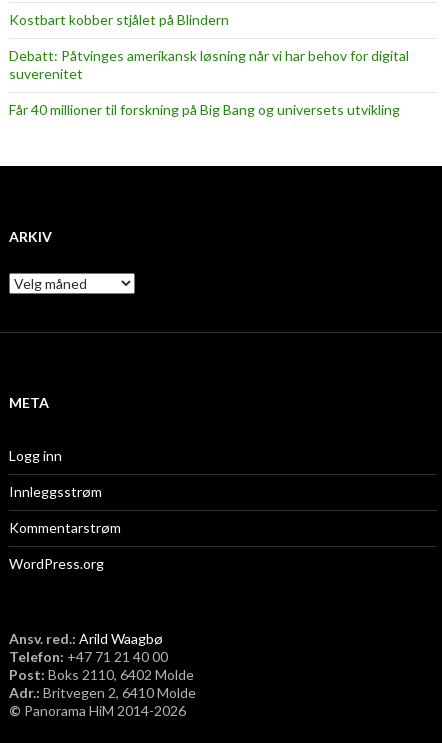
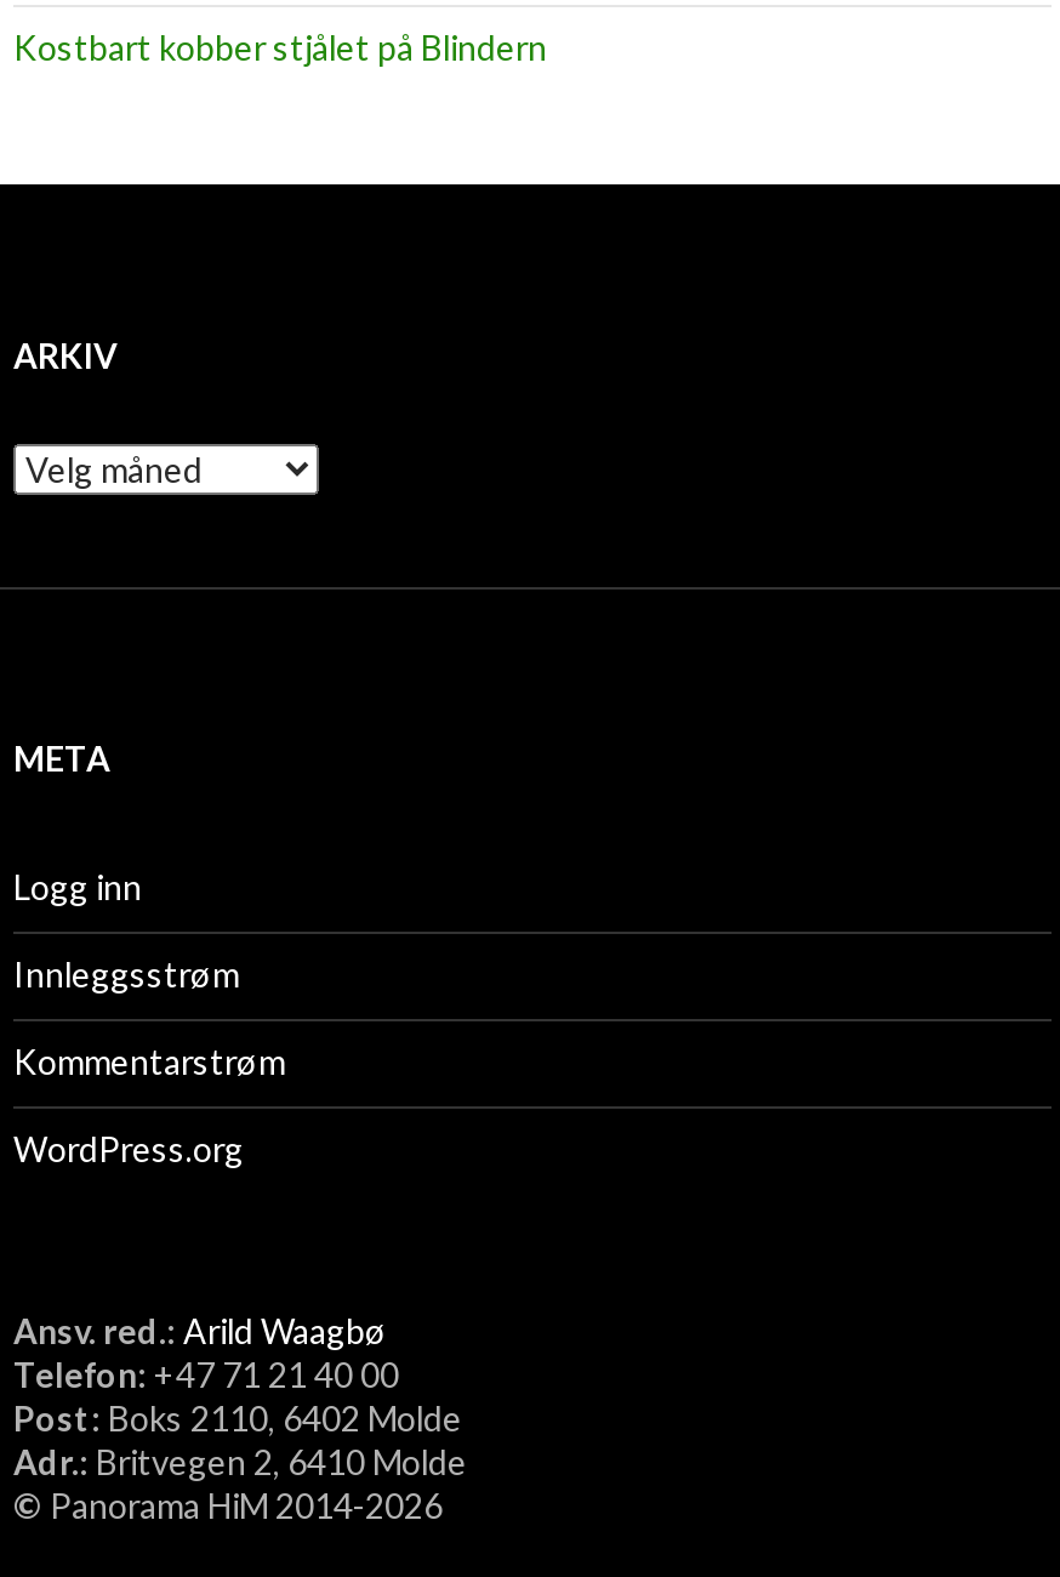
- Debatt: Påtvinges amerikansk løsning når vi har behov for digital
- suverenitet
- Får 40 millioner til forskning på Big Bang og universets utvikling
